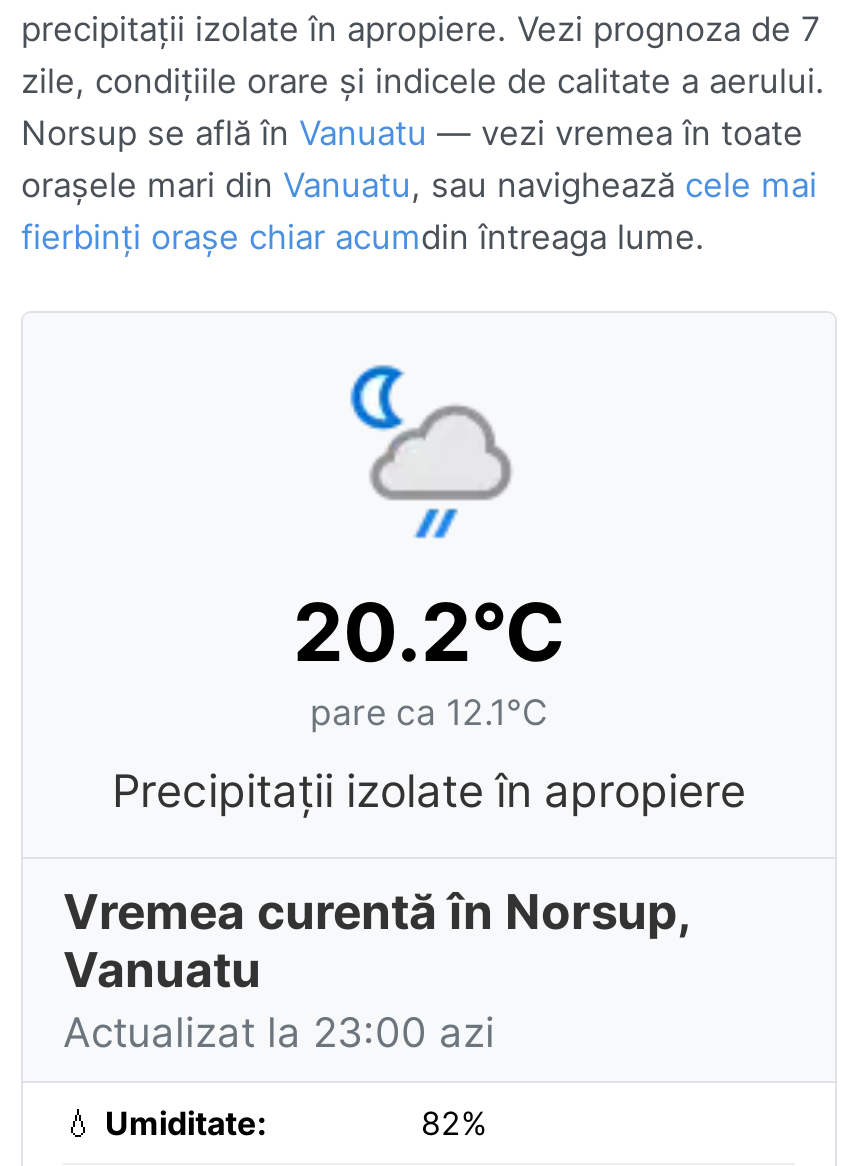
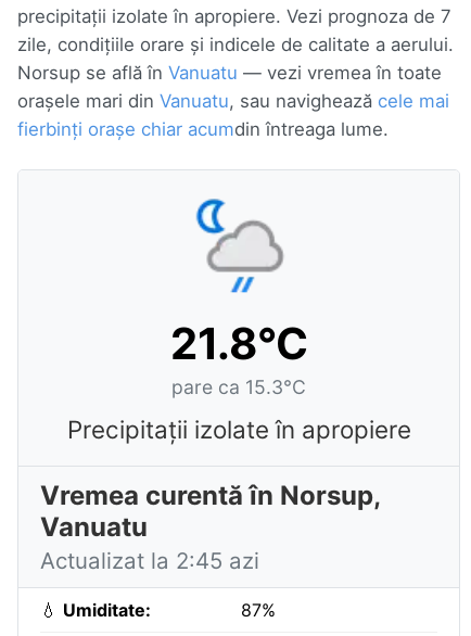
- 20.2°C
- pare ca 12.1°C
+ 21.8°C
+ pare ca 15.3°C

- Actualizat la 23:00 azi
+ Actualizat la 2:45 azi

- 82%
+ 87%
